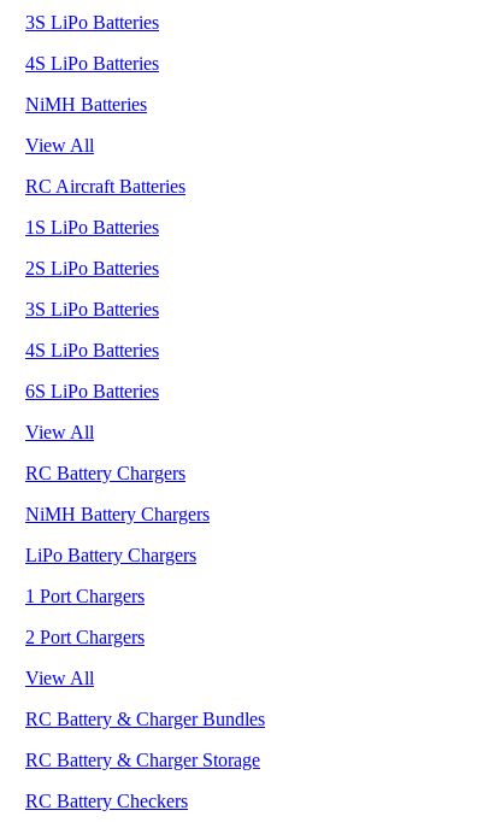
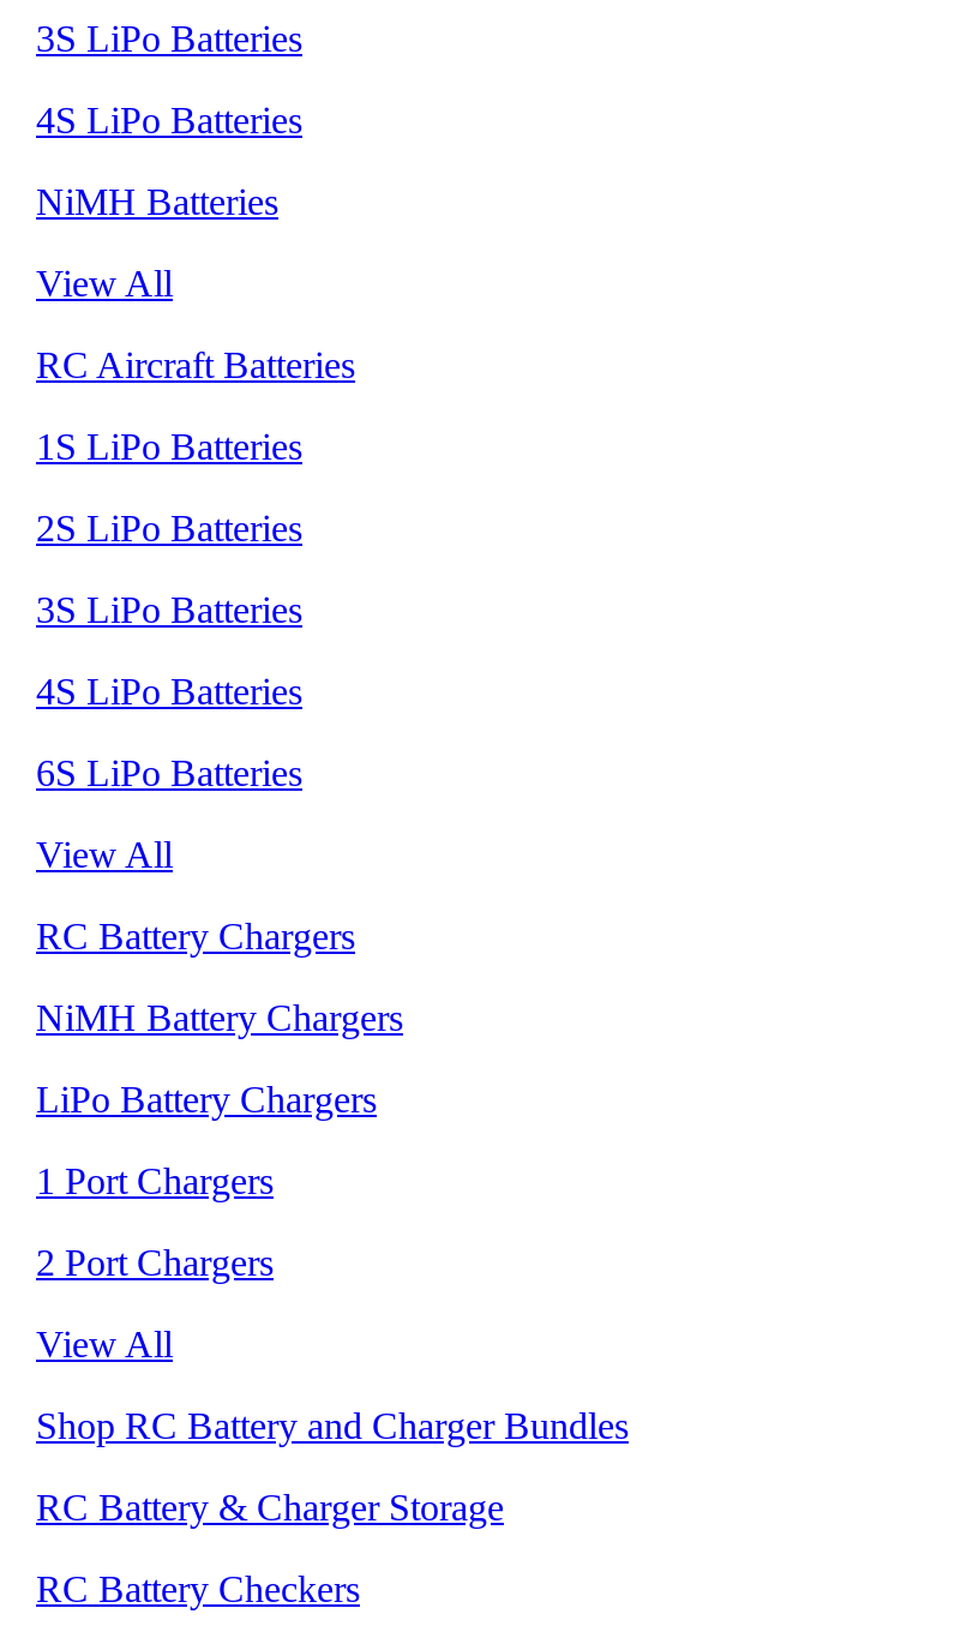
- RC Battery & Charger Bundles
+ Shop RC Battery and Charger Bundles
